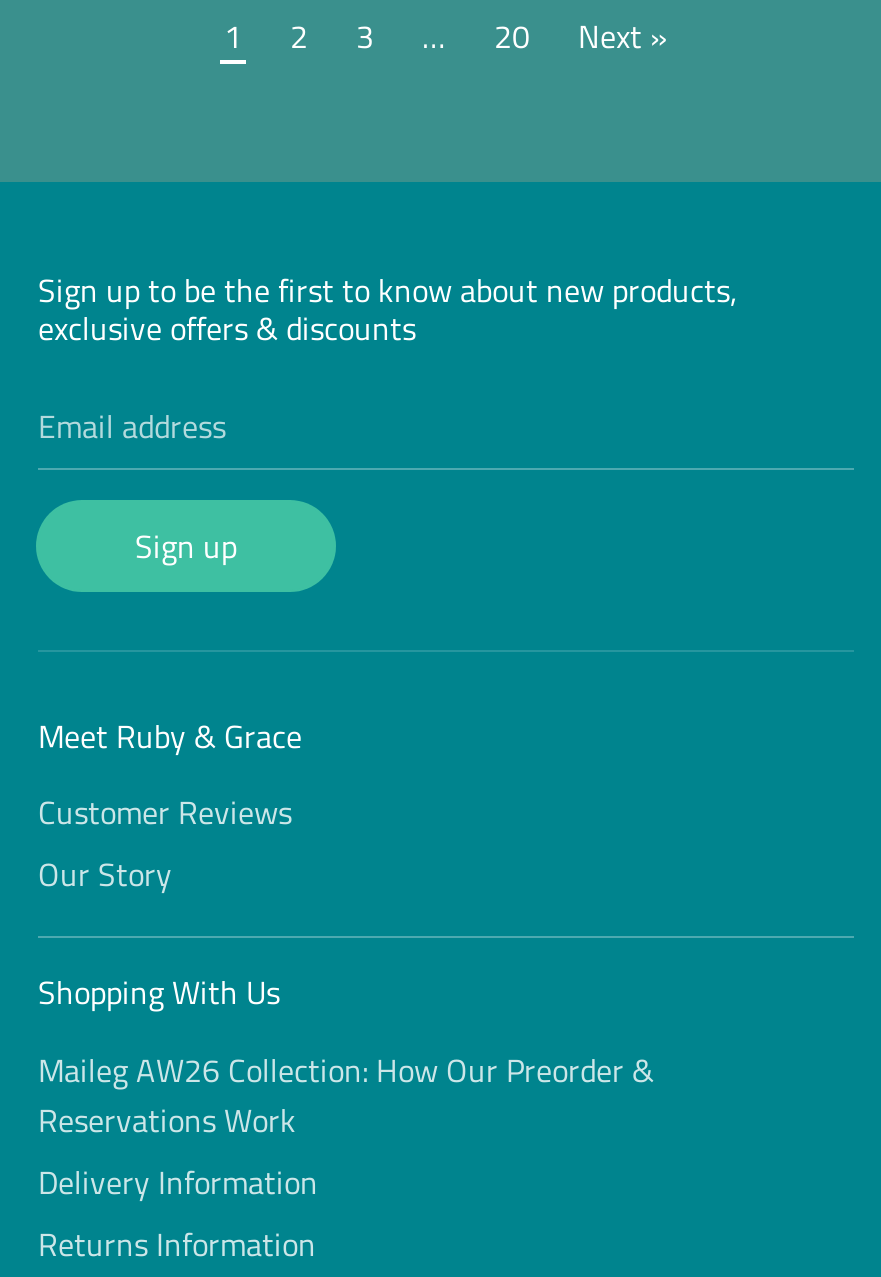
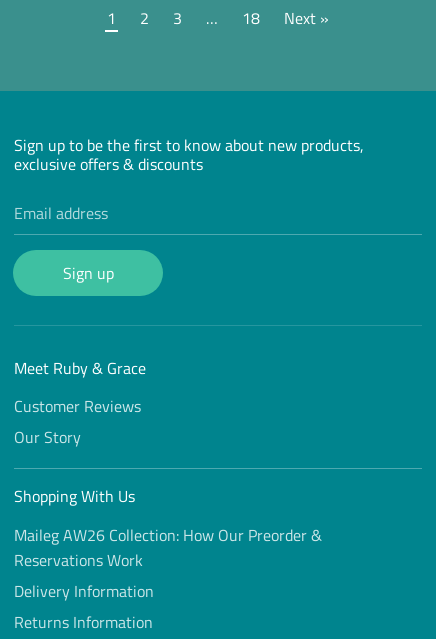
- 20
+ 18
